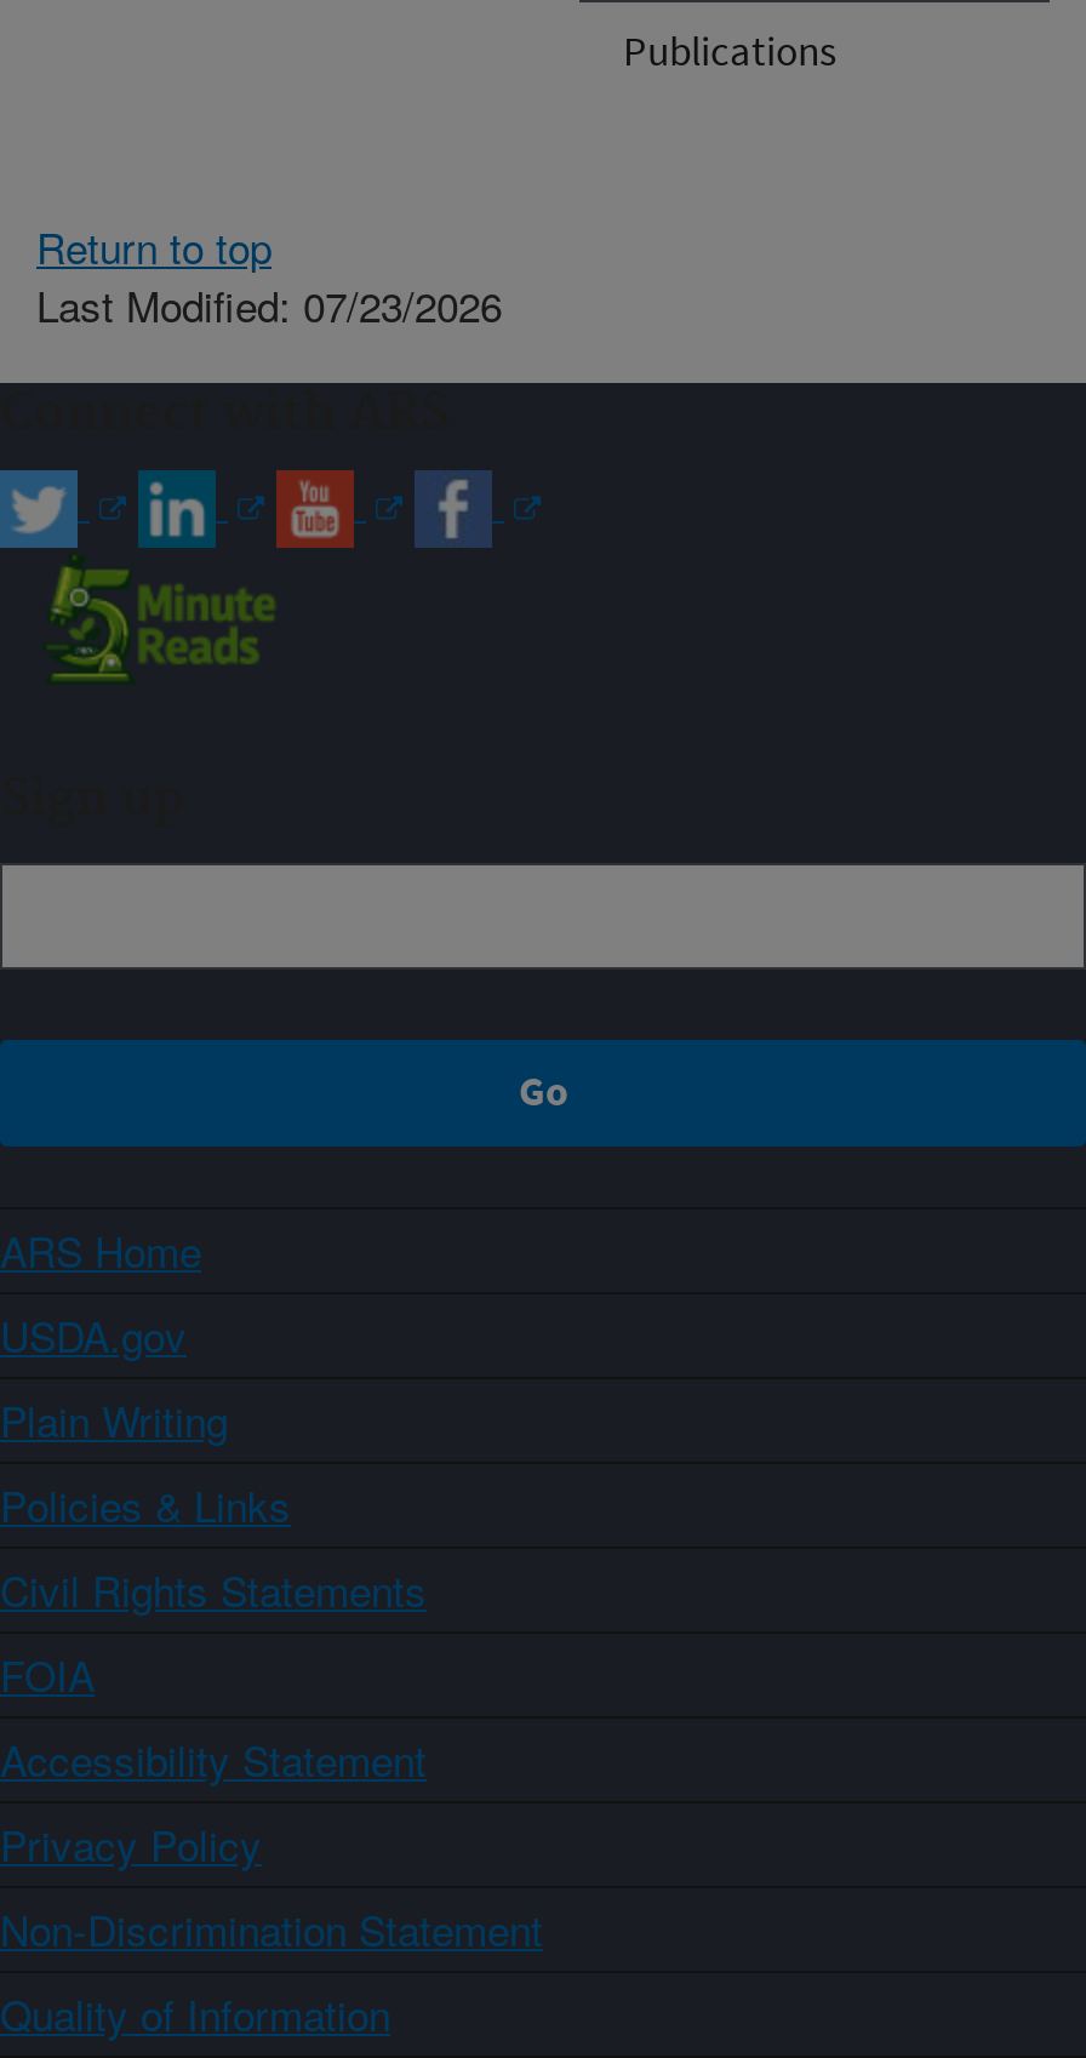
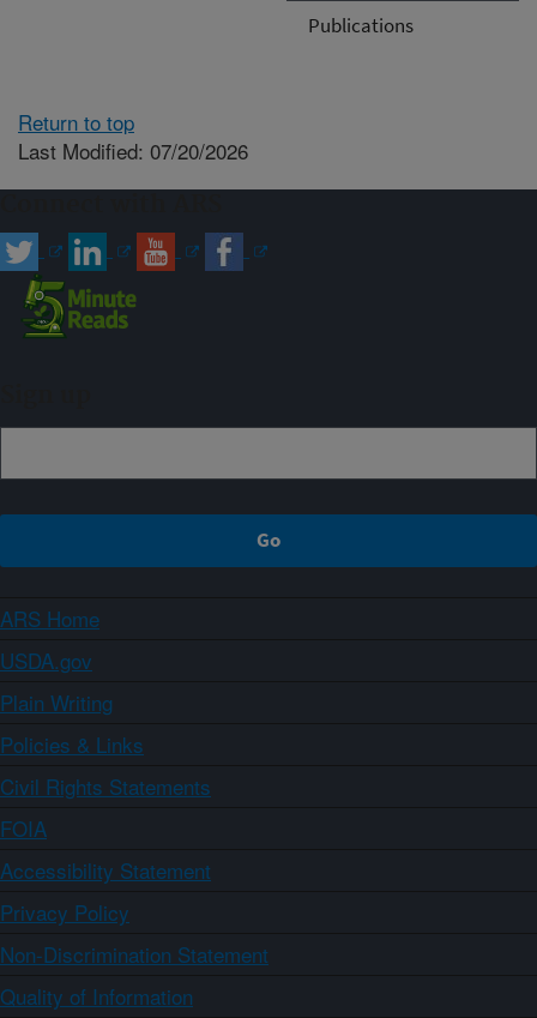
- Last Modified: 07/23/2026
+ Last Modified: 07/20/2026
